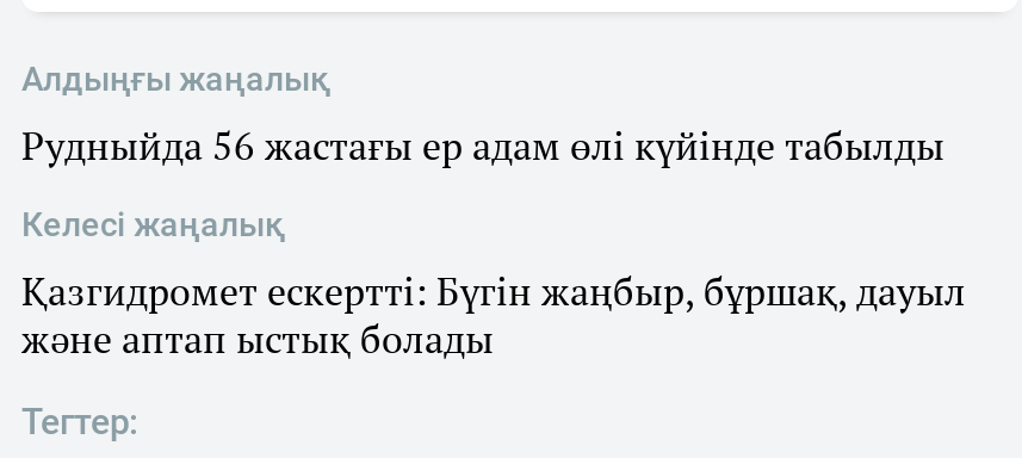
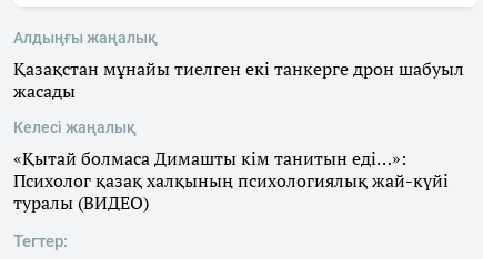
- Рудныйда 56 жастағы ер адам өлі күйінде табылды
+ Қазақстан мұнайы тиелген екі танкерге дрон шабуыл
+ жасады

- Қазгидромет ескертті: Бүгін жаңбыр, бұршақ, дауыл
- және аптап ыстық болады
+ «Қытай болмаса Димашты кім танитын еді…»:
+ Психолог қазақ халқының психологиялық жай-күйі
+ туралы (ВИДЕО)
